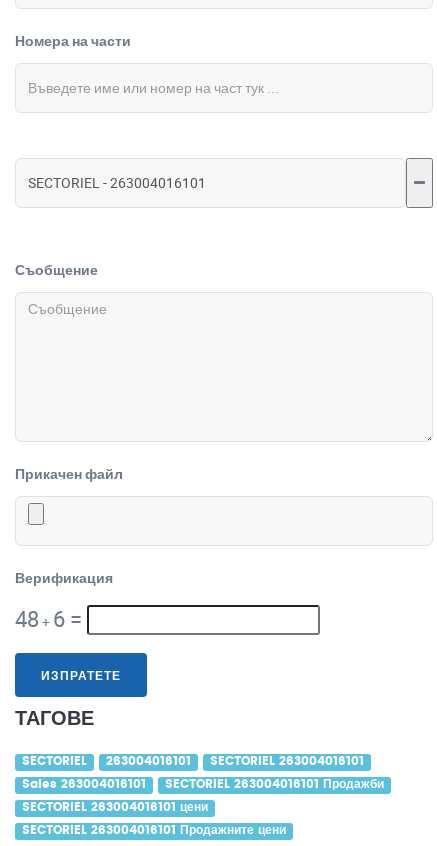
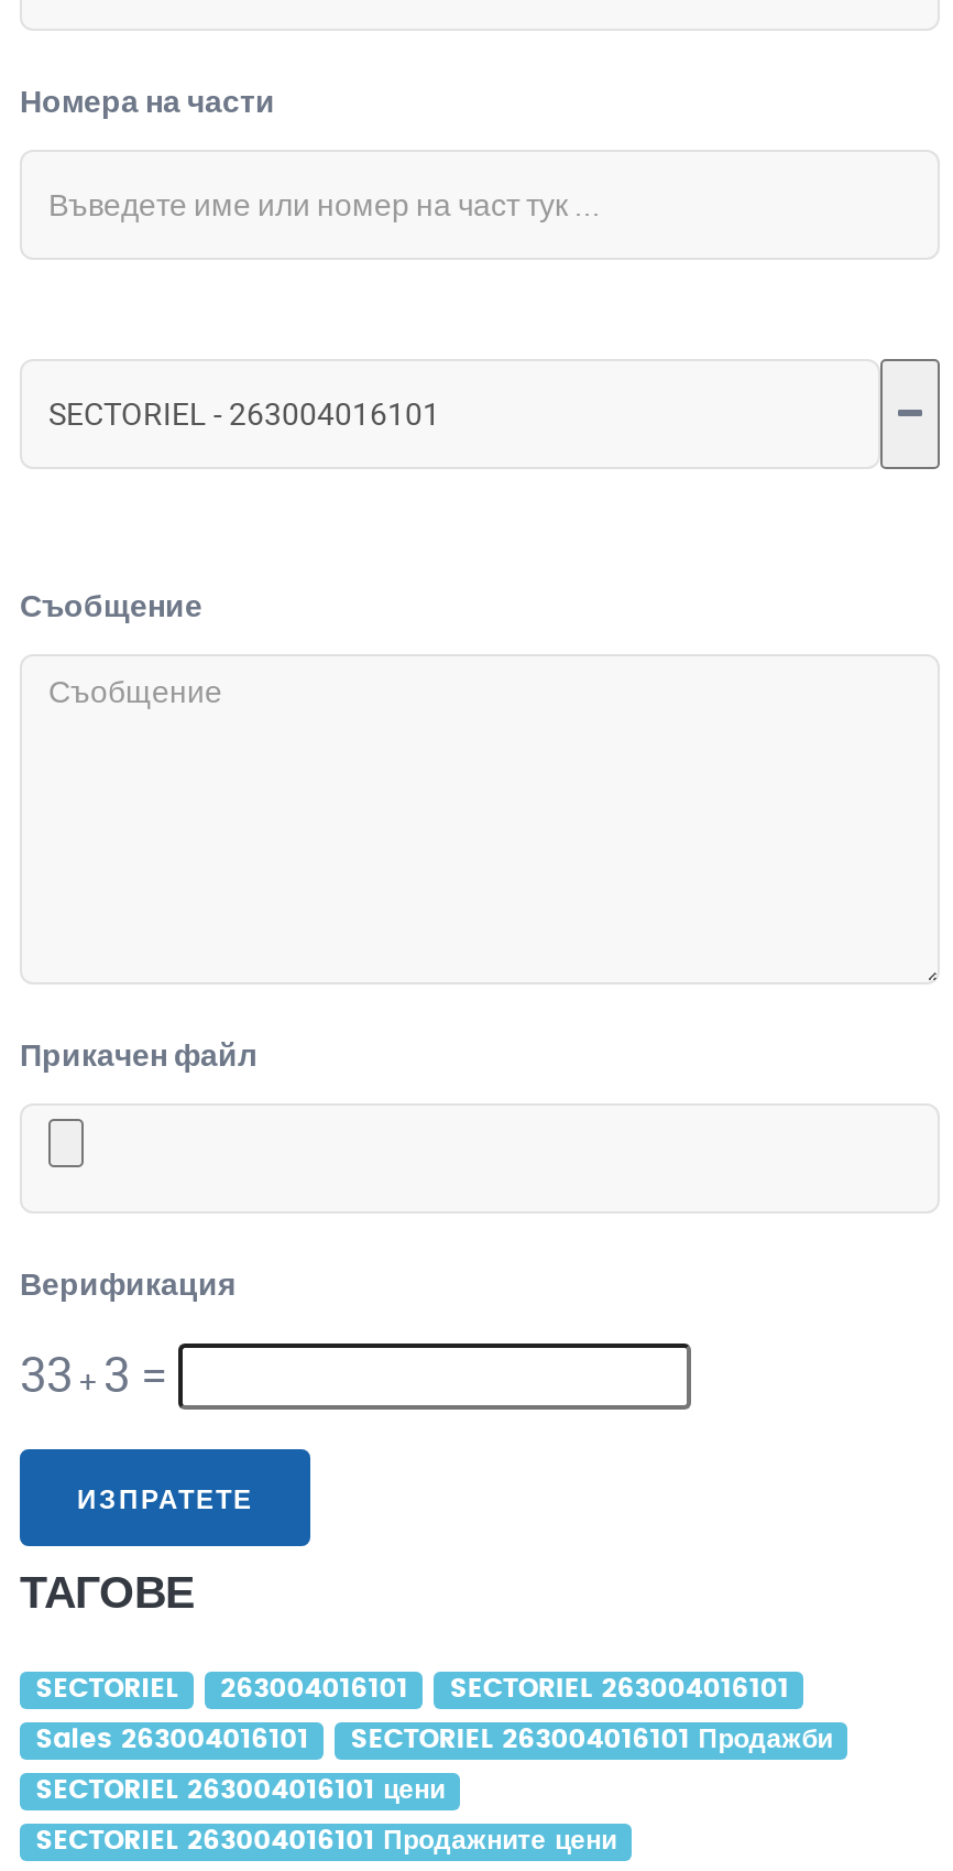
- 48+6 =
+ 33+3 =
